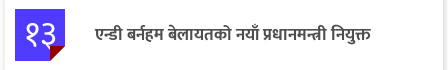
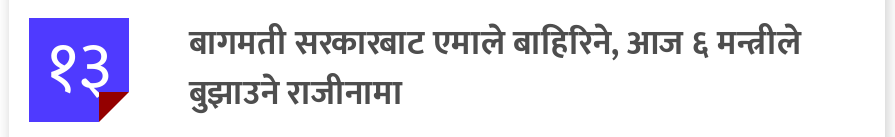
- एन्डी बर्नहम बेलायतको नयाँ प्रधानमन्त्री नियुक्त
+ बागमती सरकारबाट एमाले बाहिरिने, आज ६ मन्त्रीले
+ बुझाउने राजीनामा
